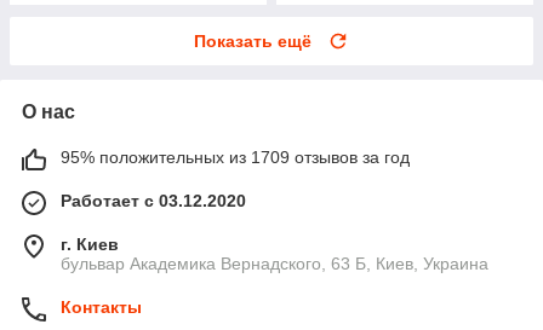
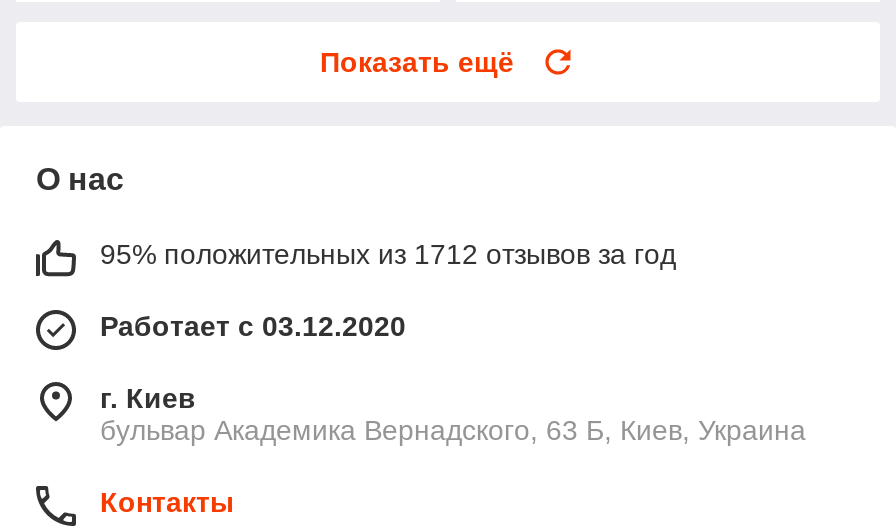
- 95% положительных из 1709 отзывов за год
+ 95% положительных из 1712 отзывов за год
